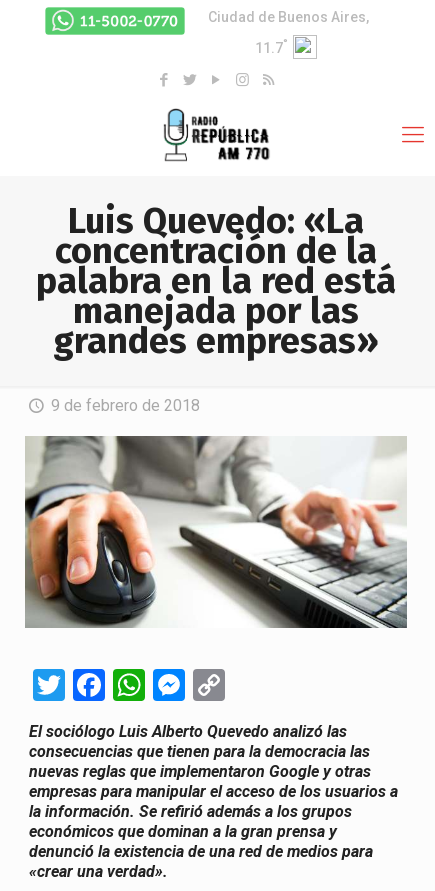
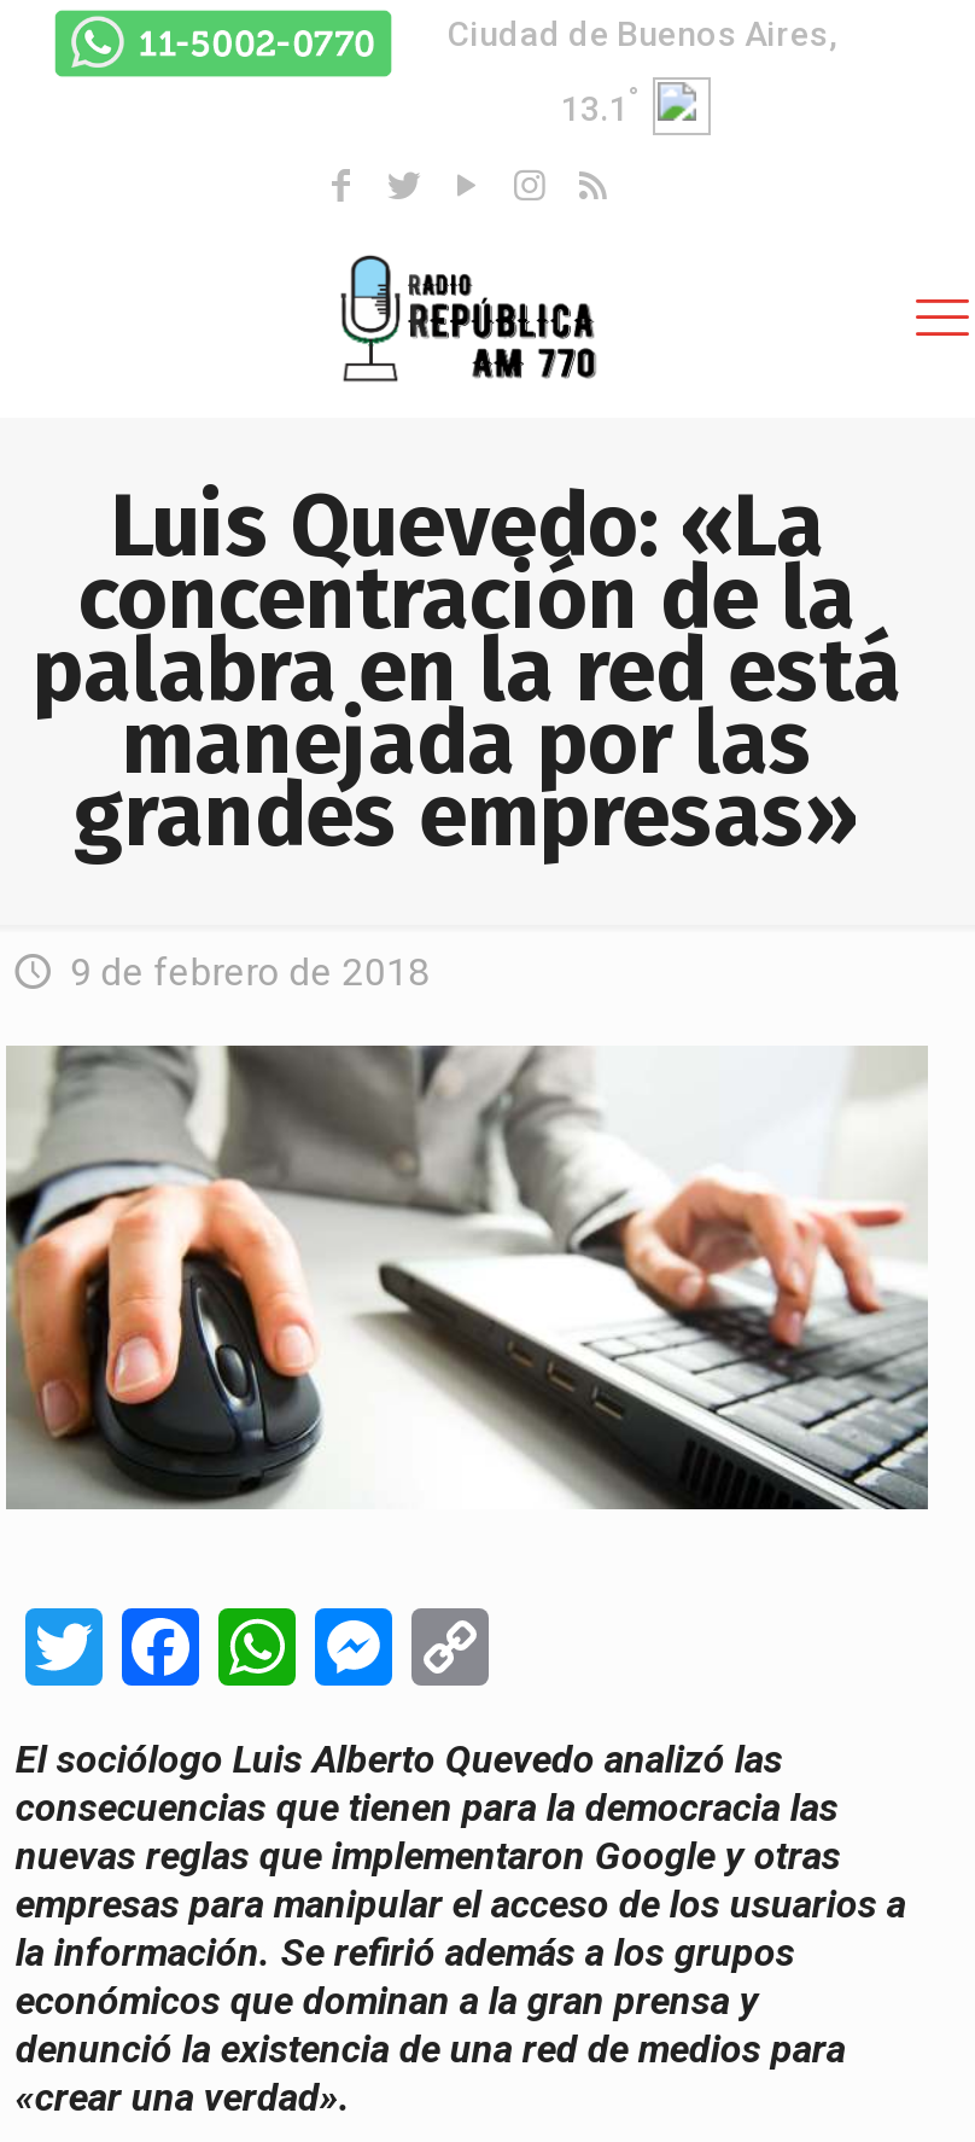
- 11.7 °
+ 13.1 °
